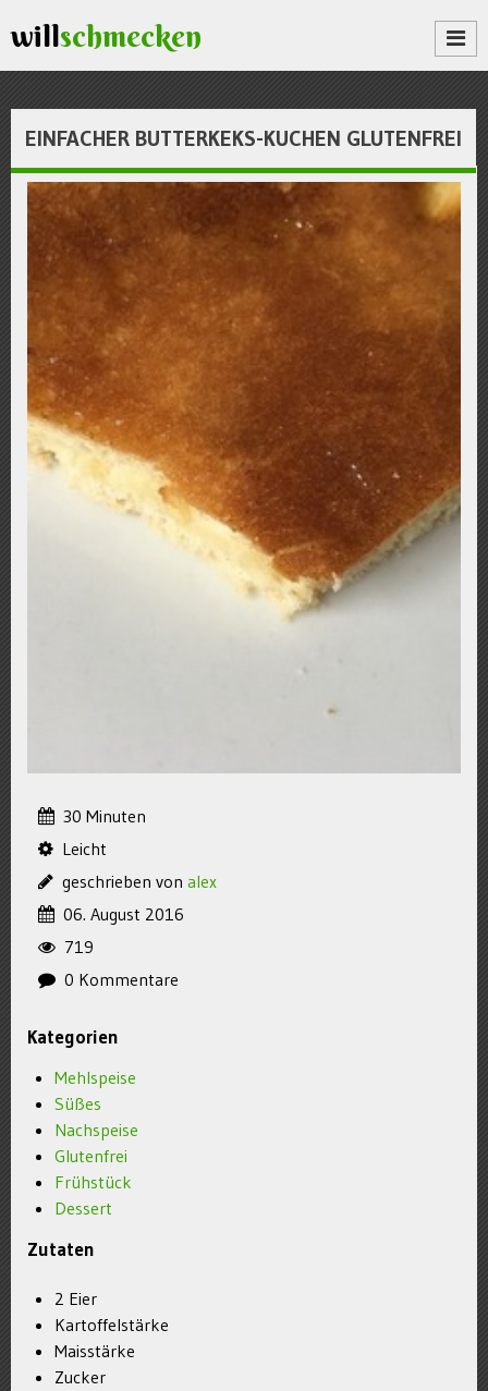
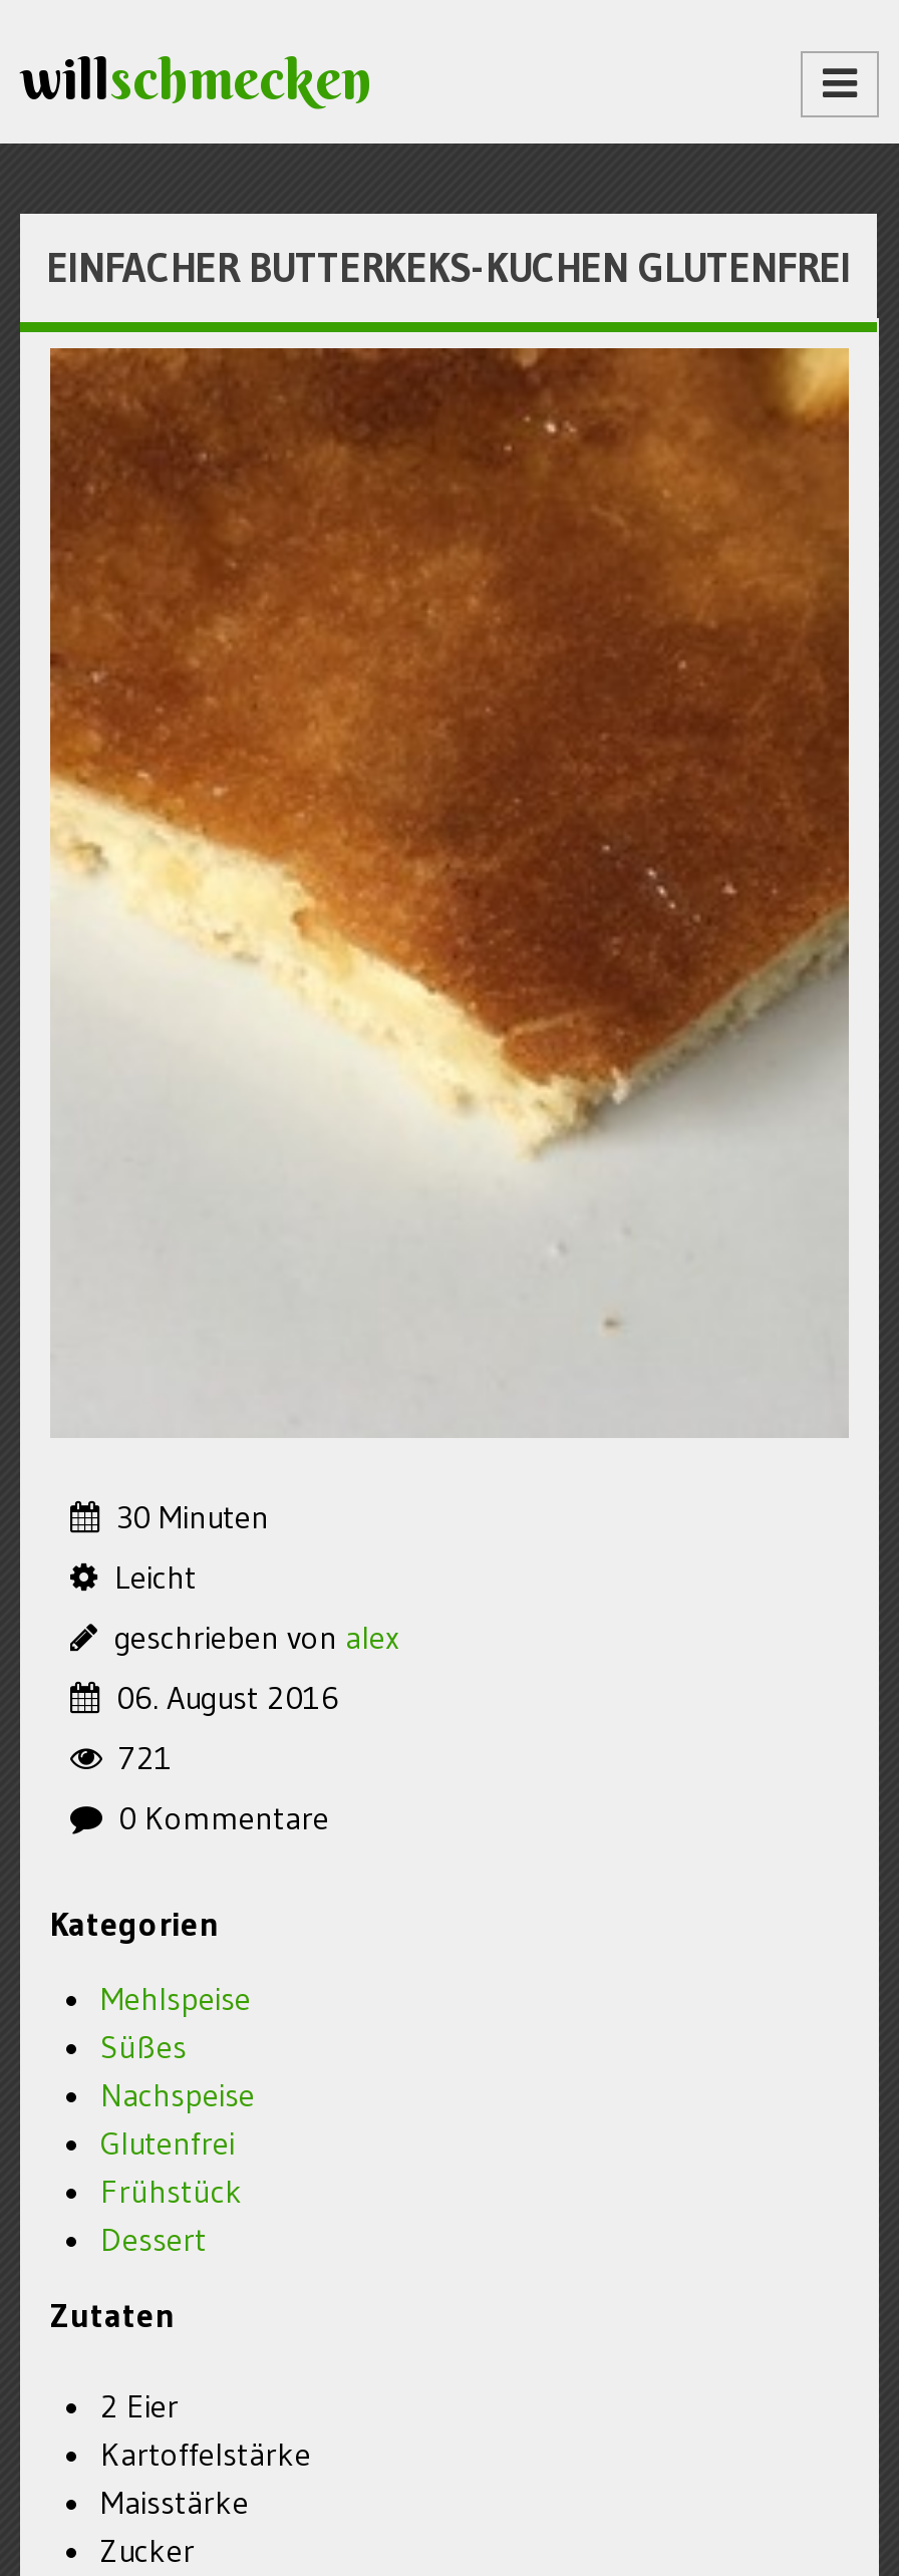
- 719
+ 721
